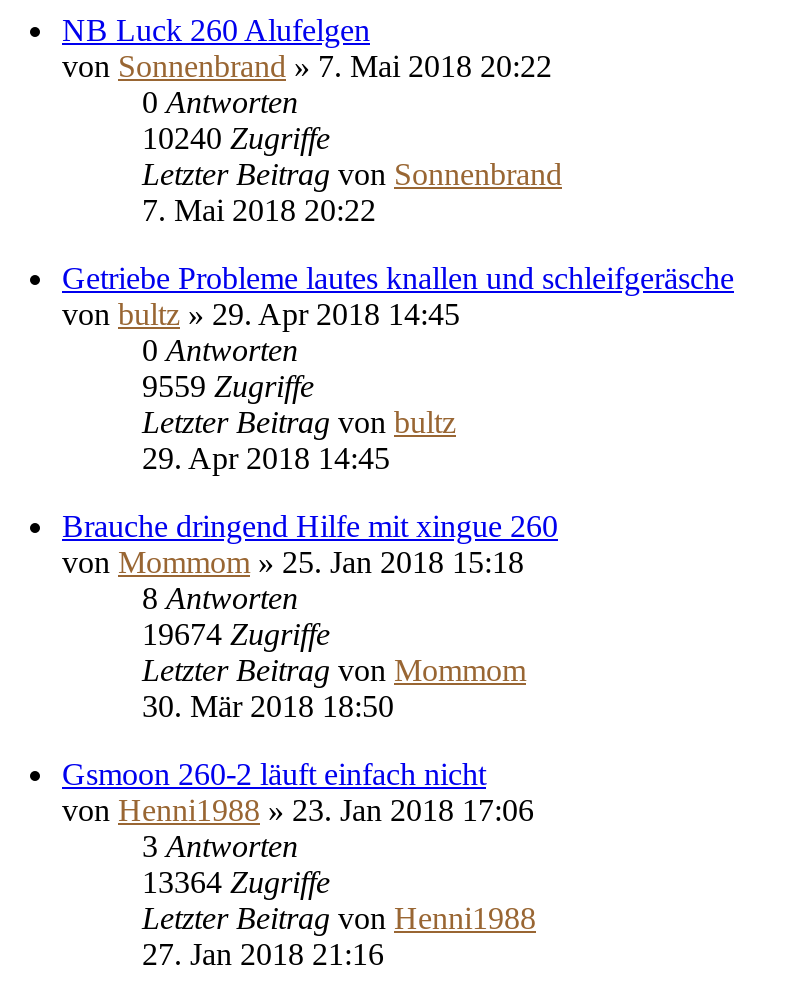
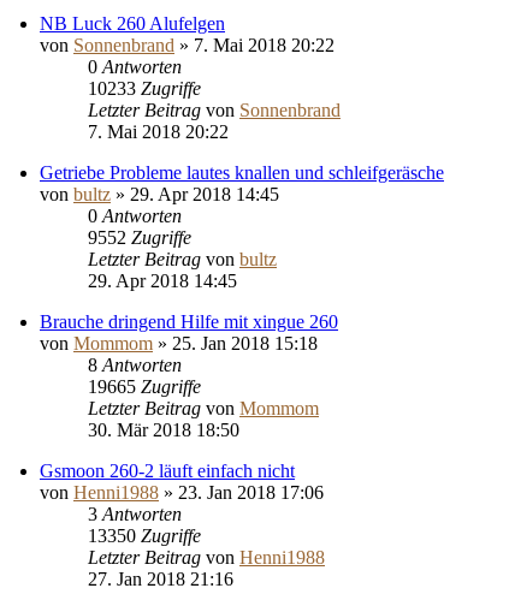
- 10240 Zugriffe
+ 10233 Zugriffe

- 9559 Zugriffe
+ 9552 Zugriffe

- 19674 Zugriffe
+ 19665 Zugriffe

- 13364 Zugriffe
+ 13350 Zugriffe
